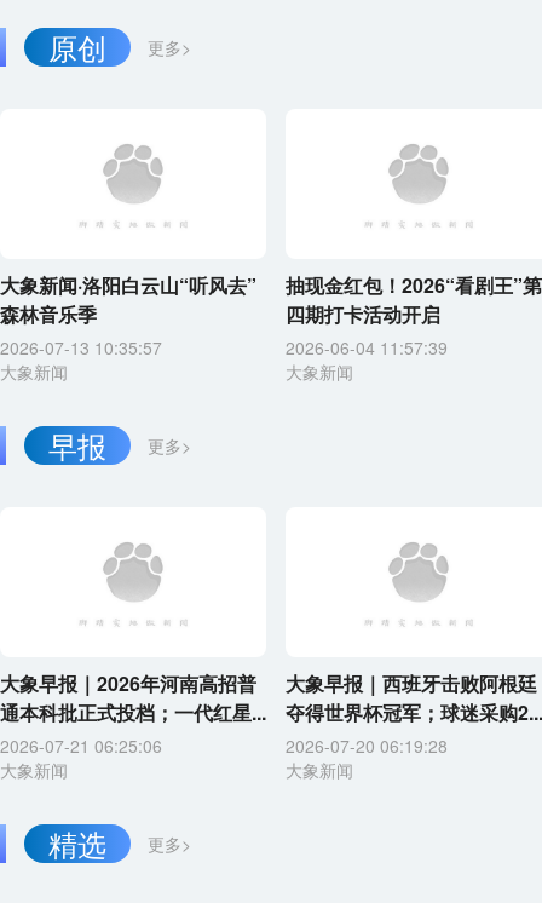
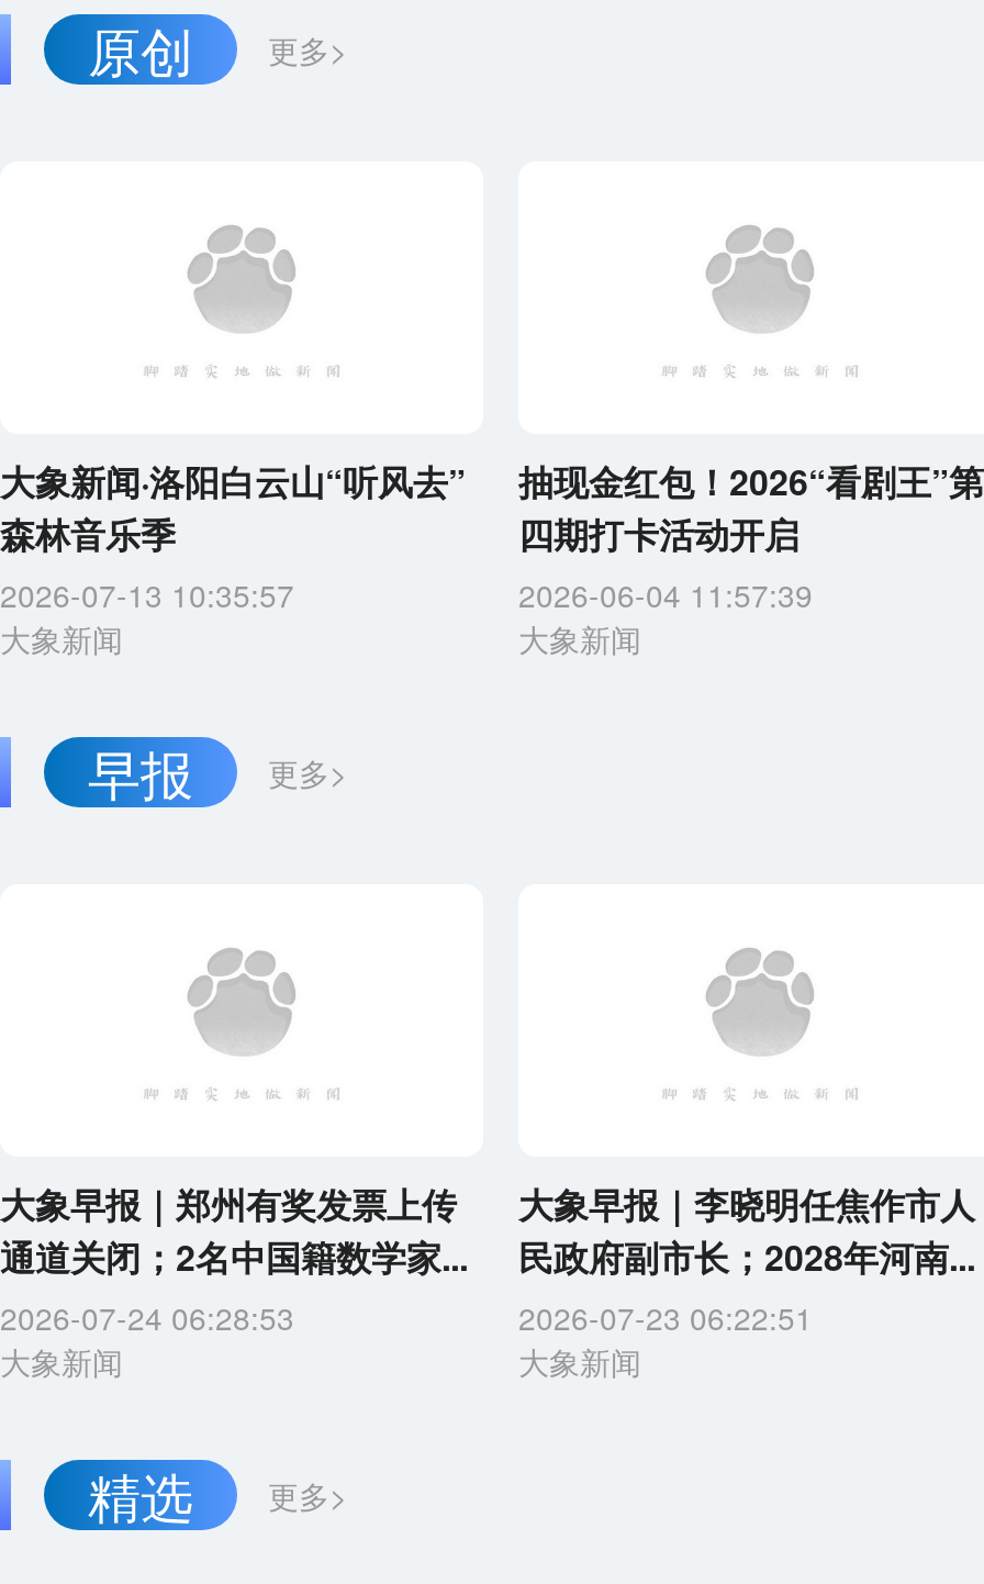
- 大象早报｜2026年河南高招普
- 通本科批正式投档；一代红星...
- 2026-07-21 06:25:06
+ 大象早报｜郑州有奖发票上传
+ 通道关闭；2名中国籍数学家...
+ 2026-07-24 06:28:53

- 大象早报｜西班牙击败阿根廷
- 夺得世界杯冠军；球迷采购2...
- 2026-07-20 06:19:28
+ 大象早报｜李晓明任焦作市人
+ 民政府副市长；2028年河南...
+ 2026-07-23 06:22:51
